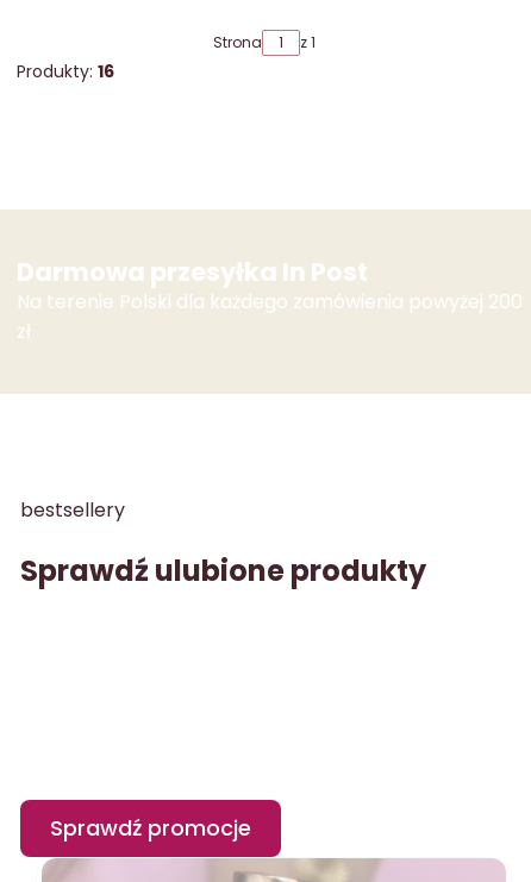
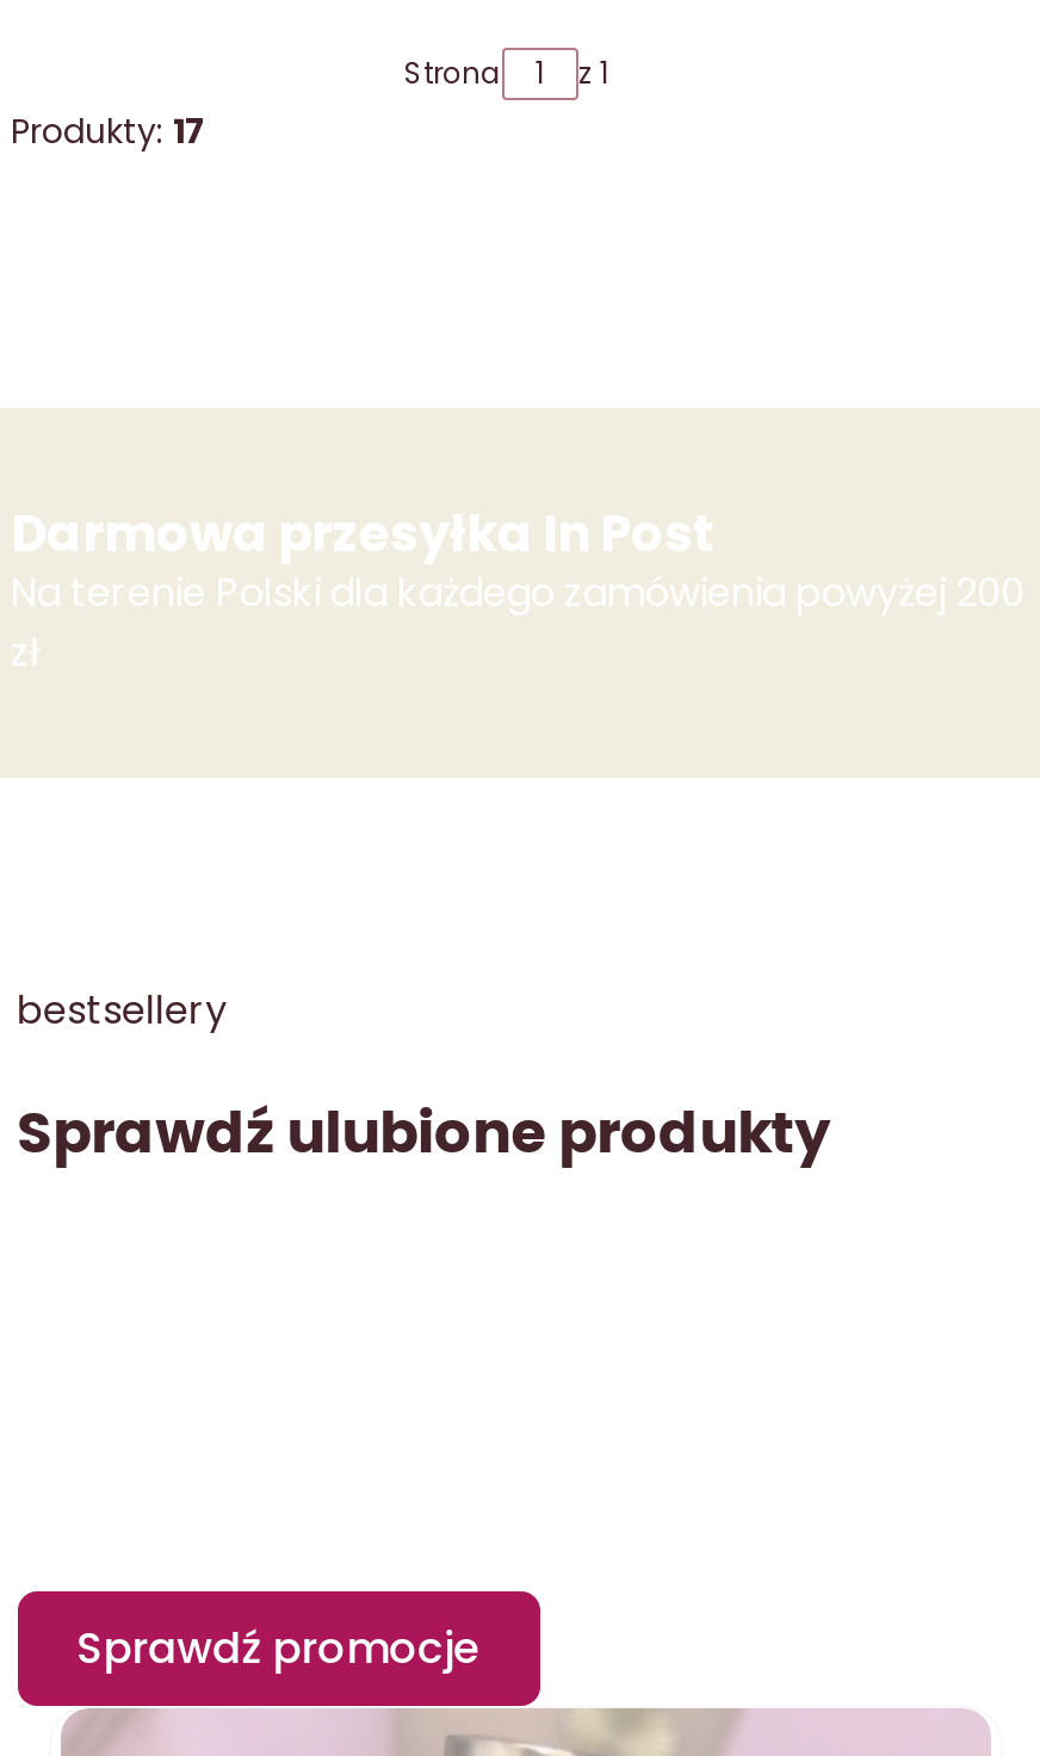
- Produkty: 16
+ Produkty: 17
